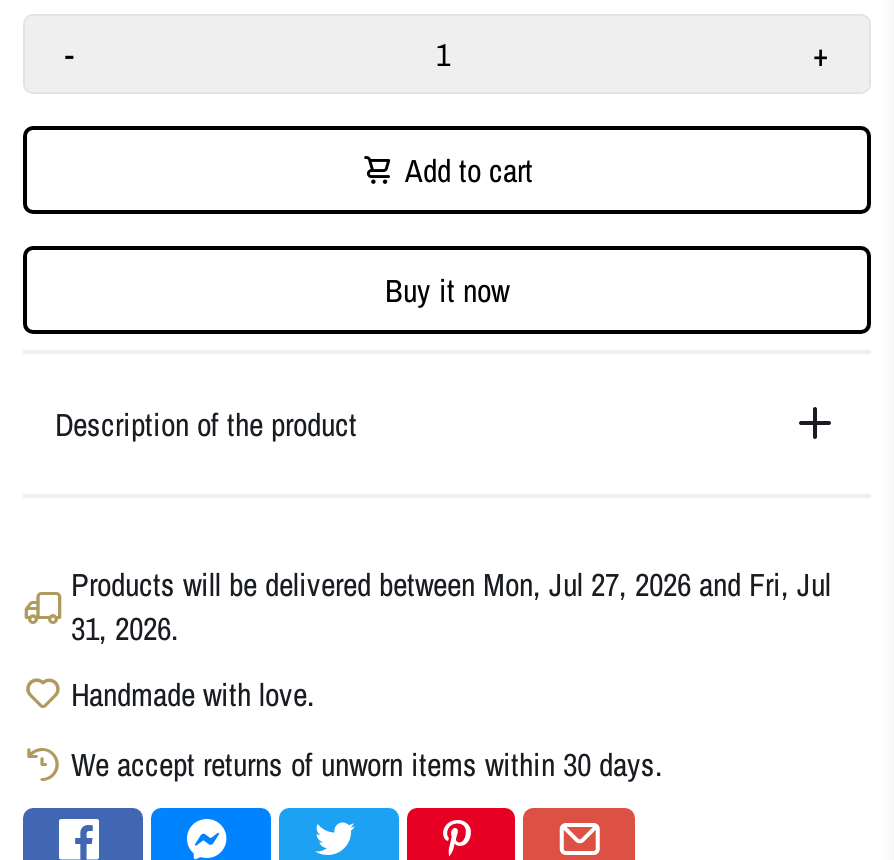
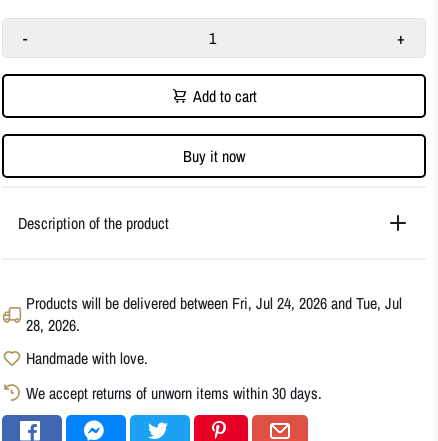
- Products will be delivered between Mon, Jul 27, 2026 and Fri, Jul
+ Products will be delivered between Fri, Jul 24, 2026 and Tue, Jul

- 31, 2026.
+ 28, 2026.
